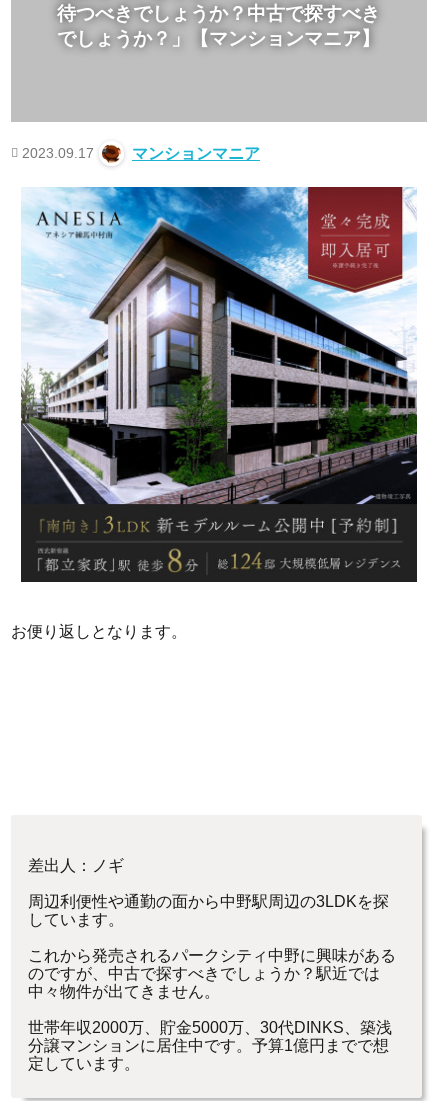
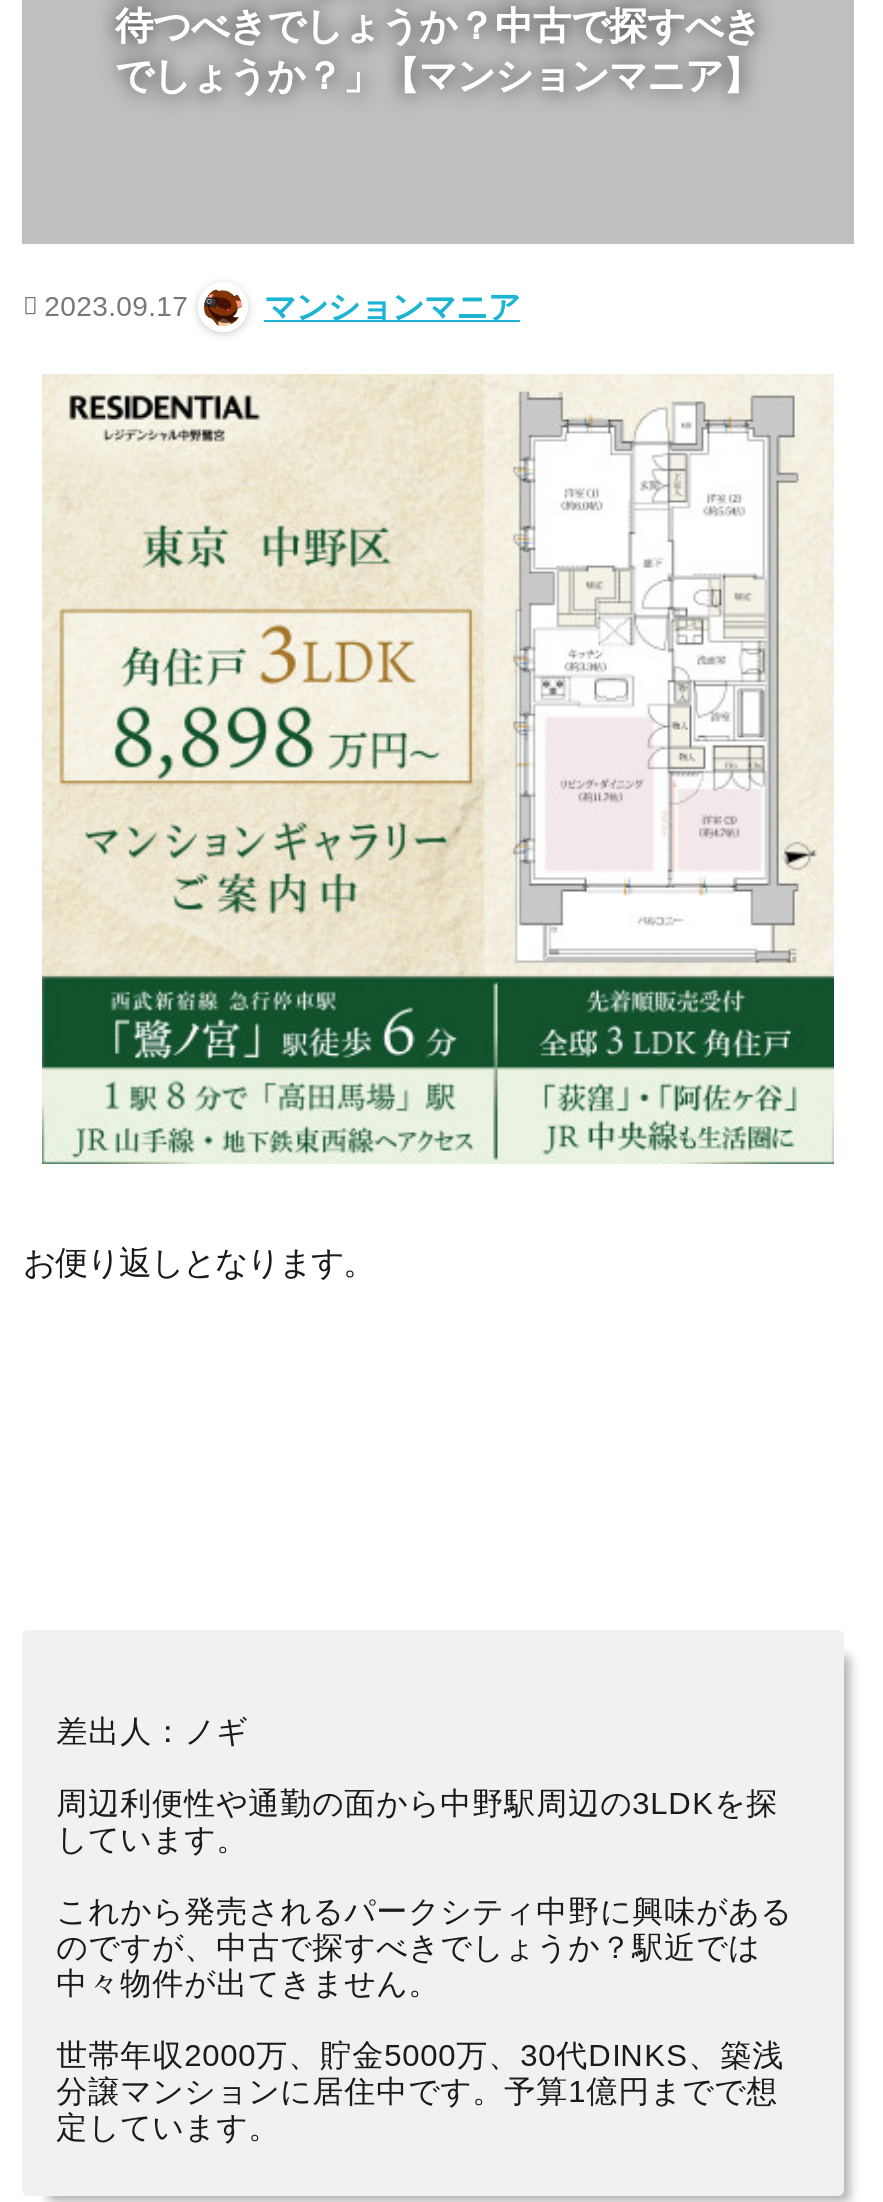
- [image]
+ [image]
